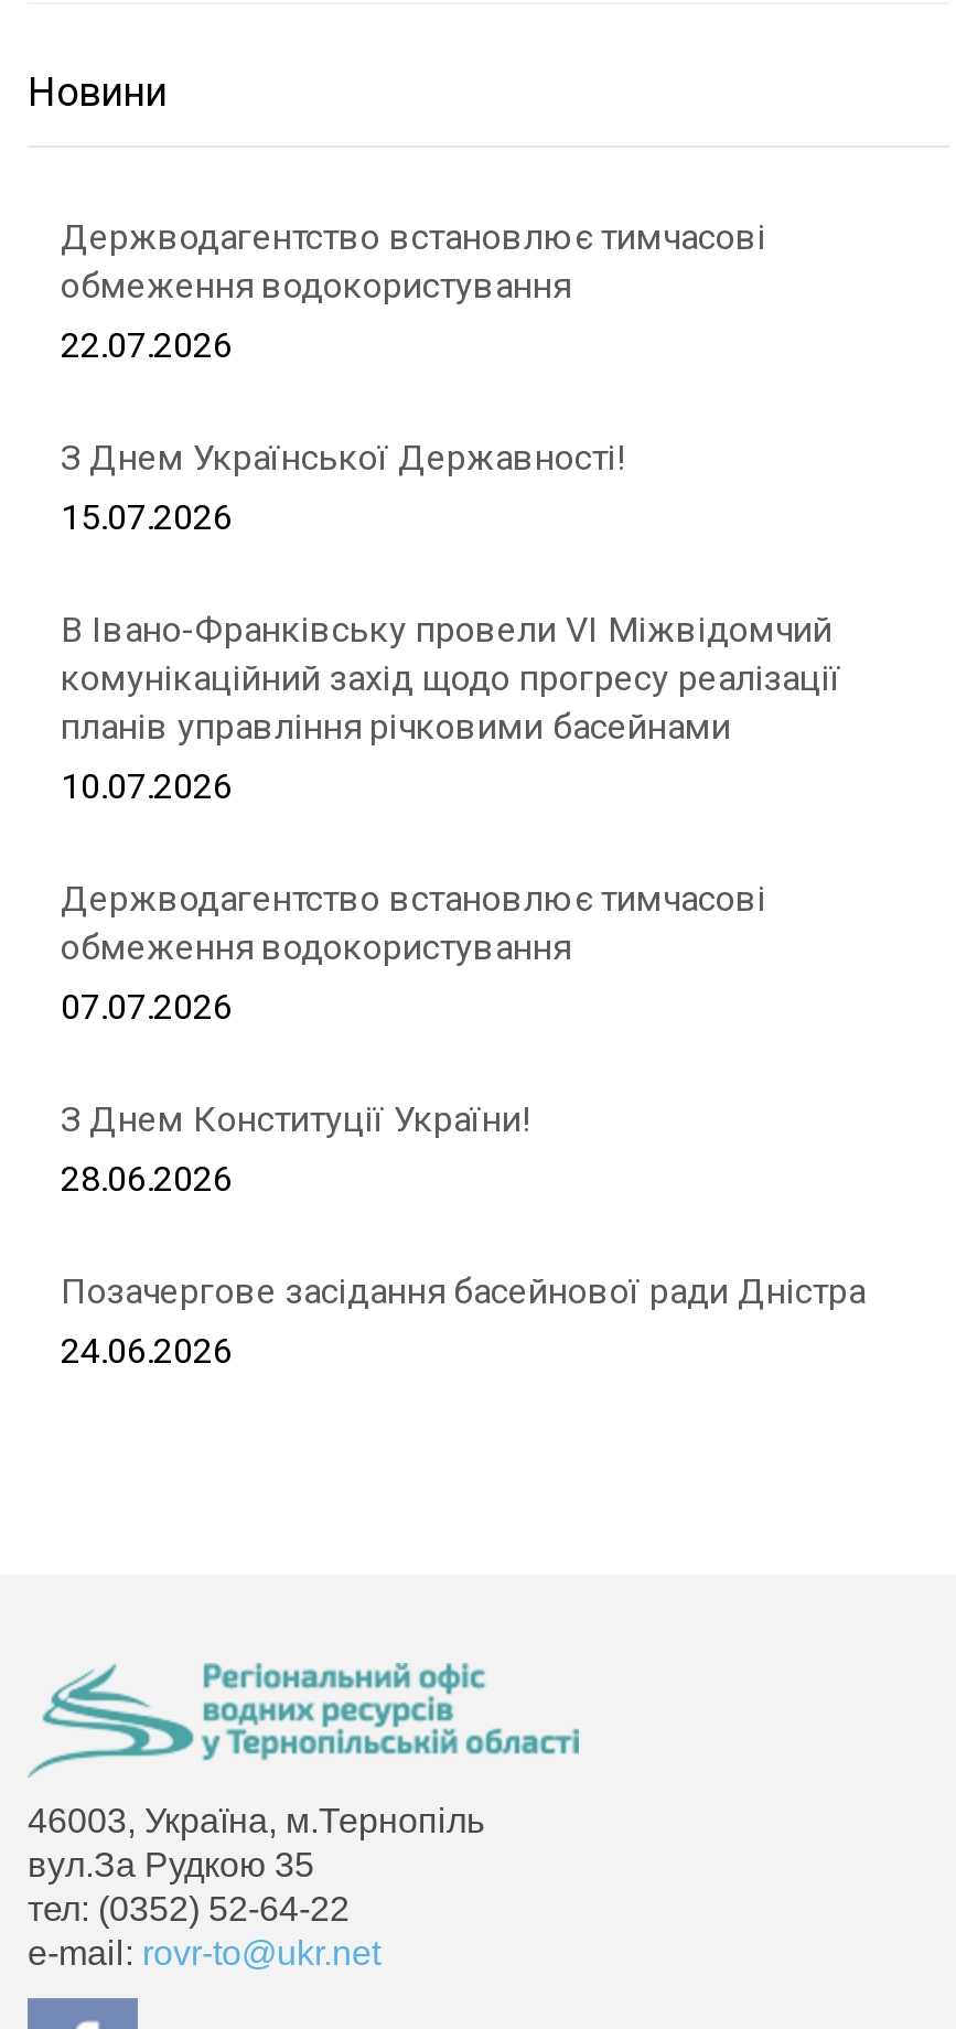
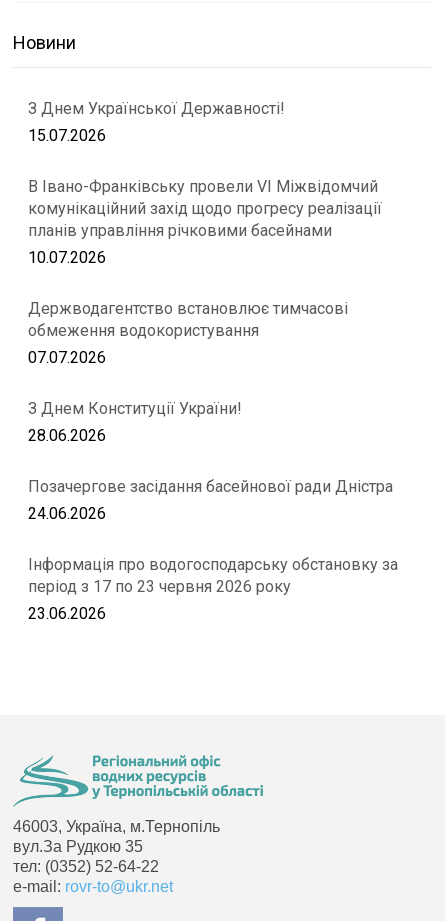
- Держводагентство встановлює тимчасові
- обмеження водокористування
- 22.07.2026

moved up: З Днем Української Державності! | 15.07.2026 | В Івано-Франківську провели VІ Міжвідомчий | ... | Позачергове засідання басейнової ради Дністра | 24.06.2026

+ Інформація про водогосподарську обстановку за
+ період з 17 по 23 червня 2026 року
+ 23.06.2026
